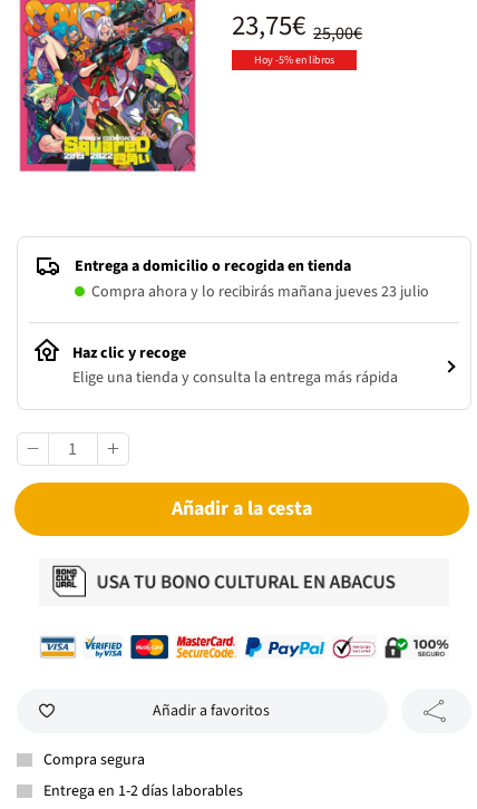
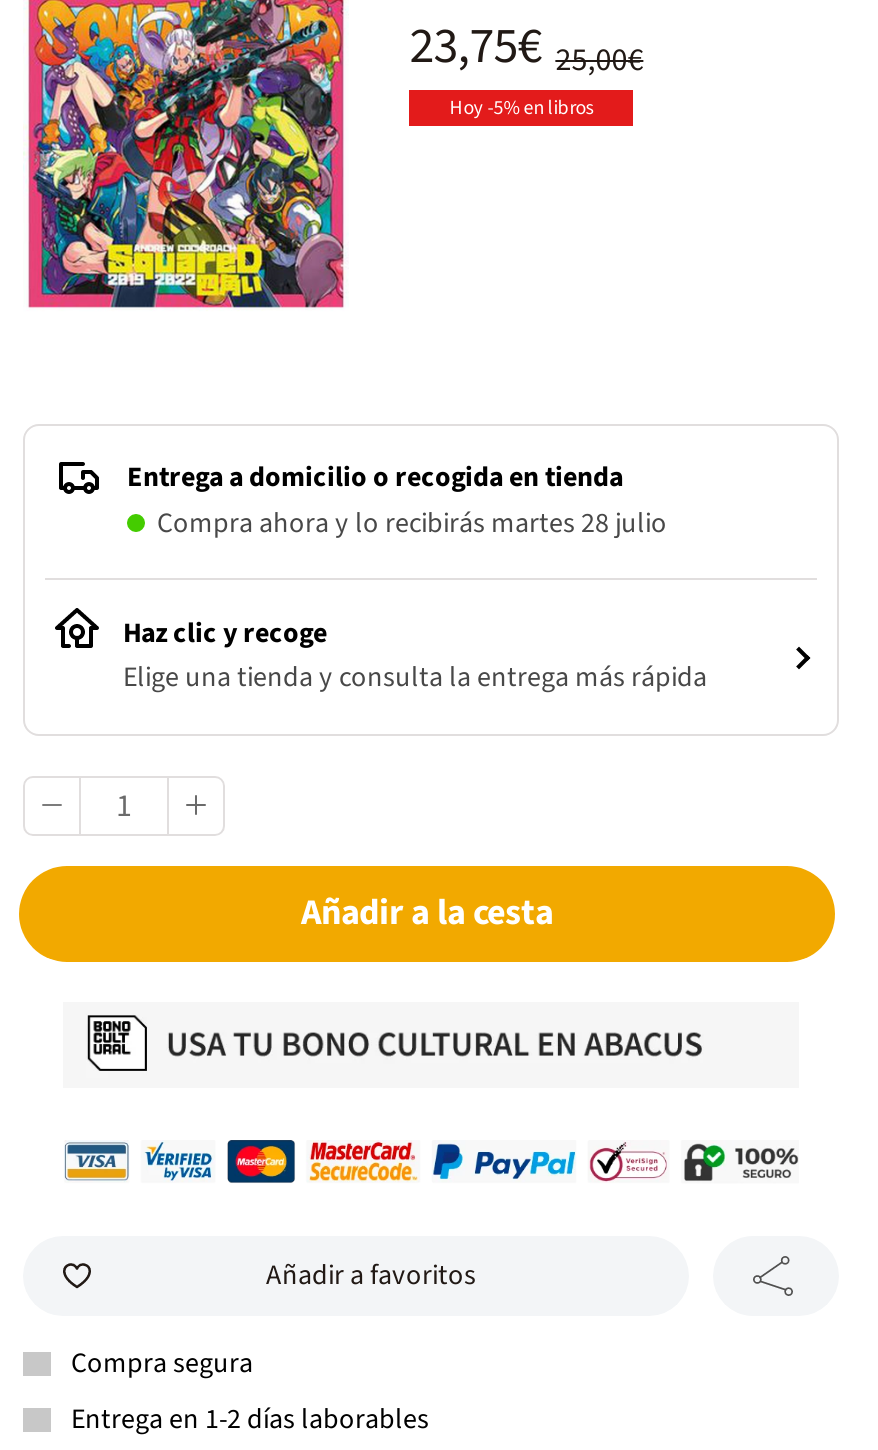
- Compra ahora y lo recibirás mañana jueves 23 julio
+ Compra ahora y lo recibirás martes 28 julio
